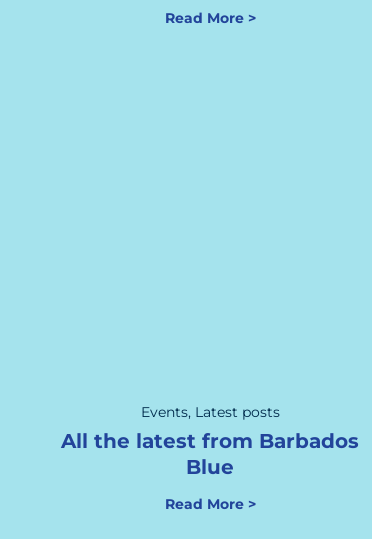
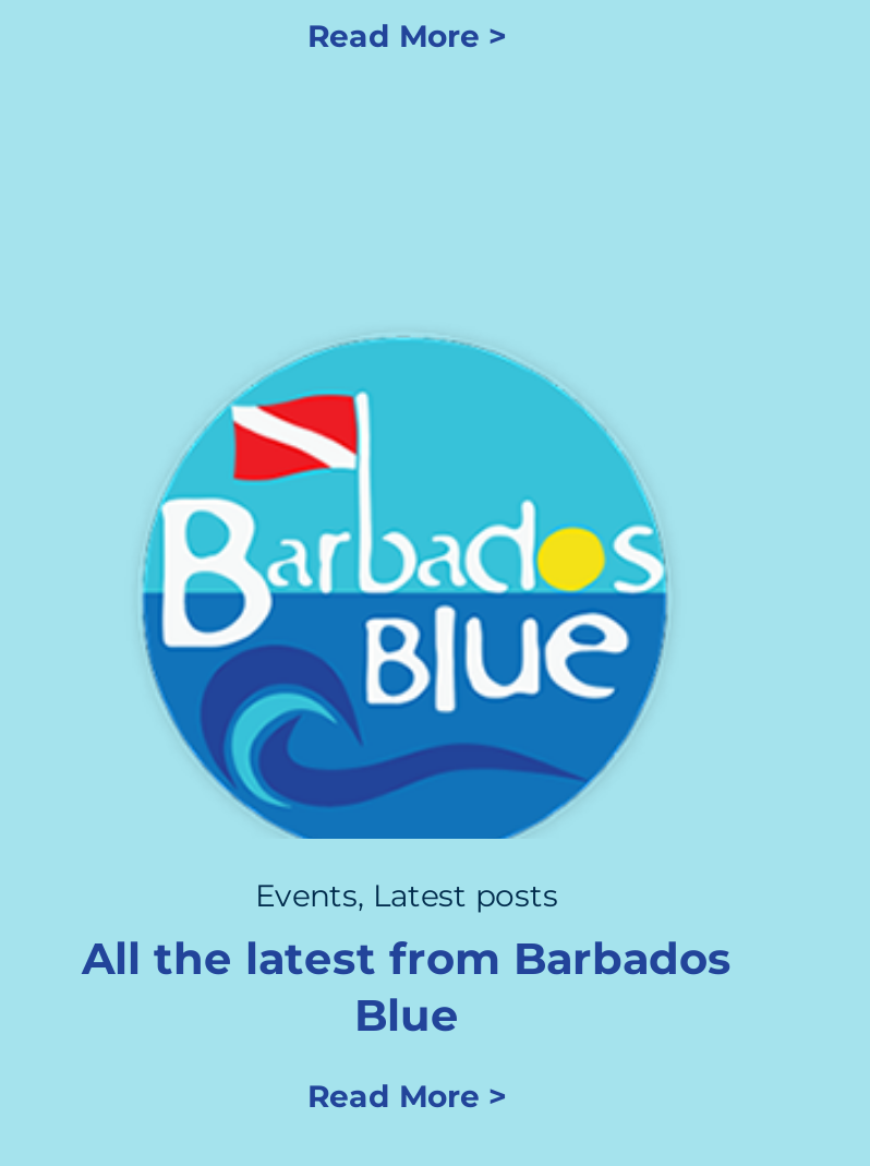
+ [image]
